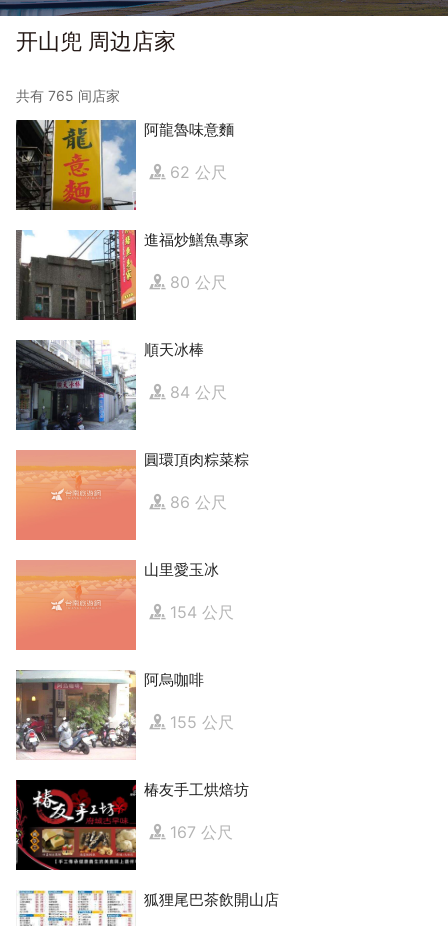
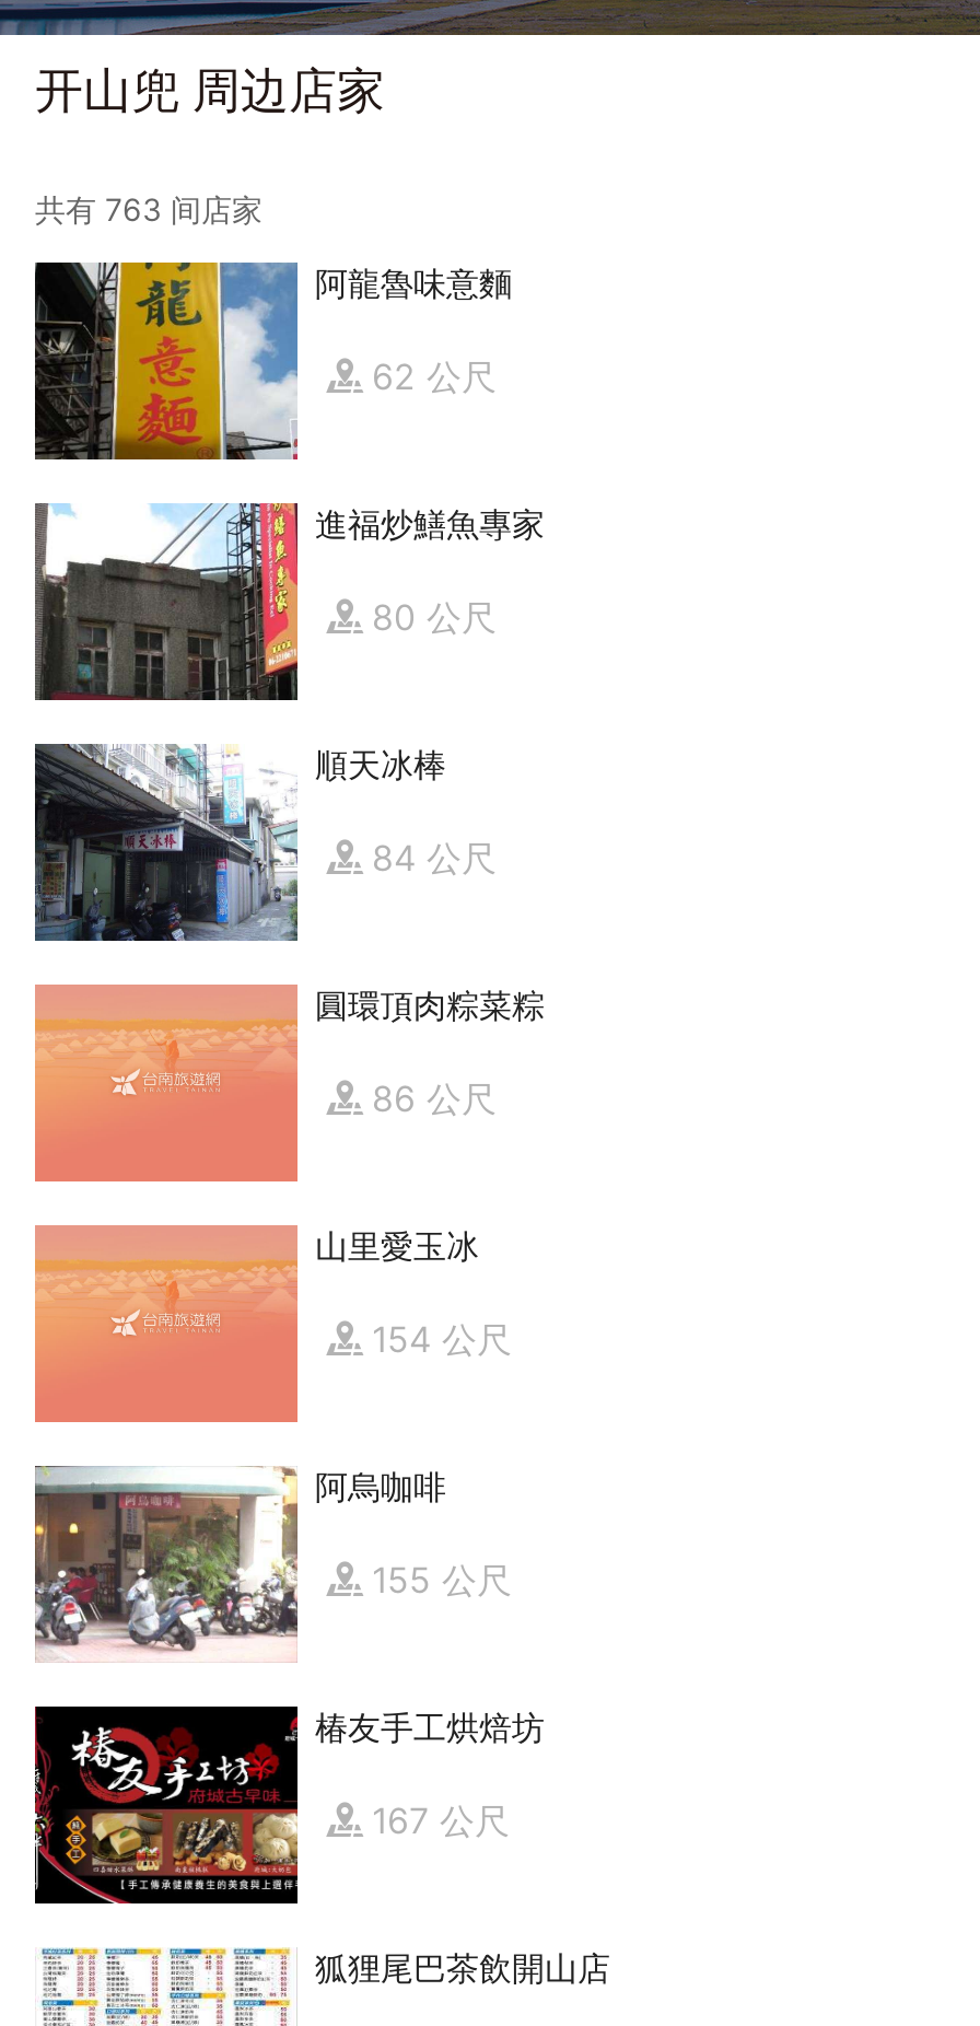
- 共有 765 间店家
+ 共有 763 间店家
